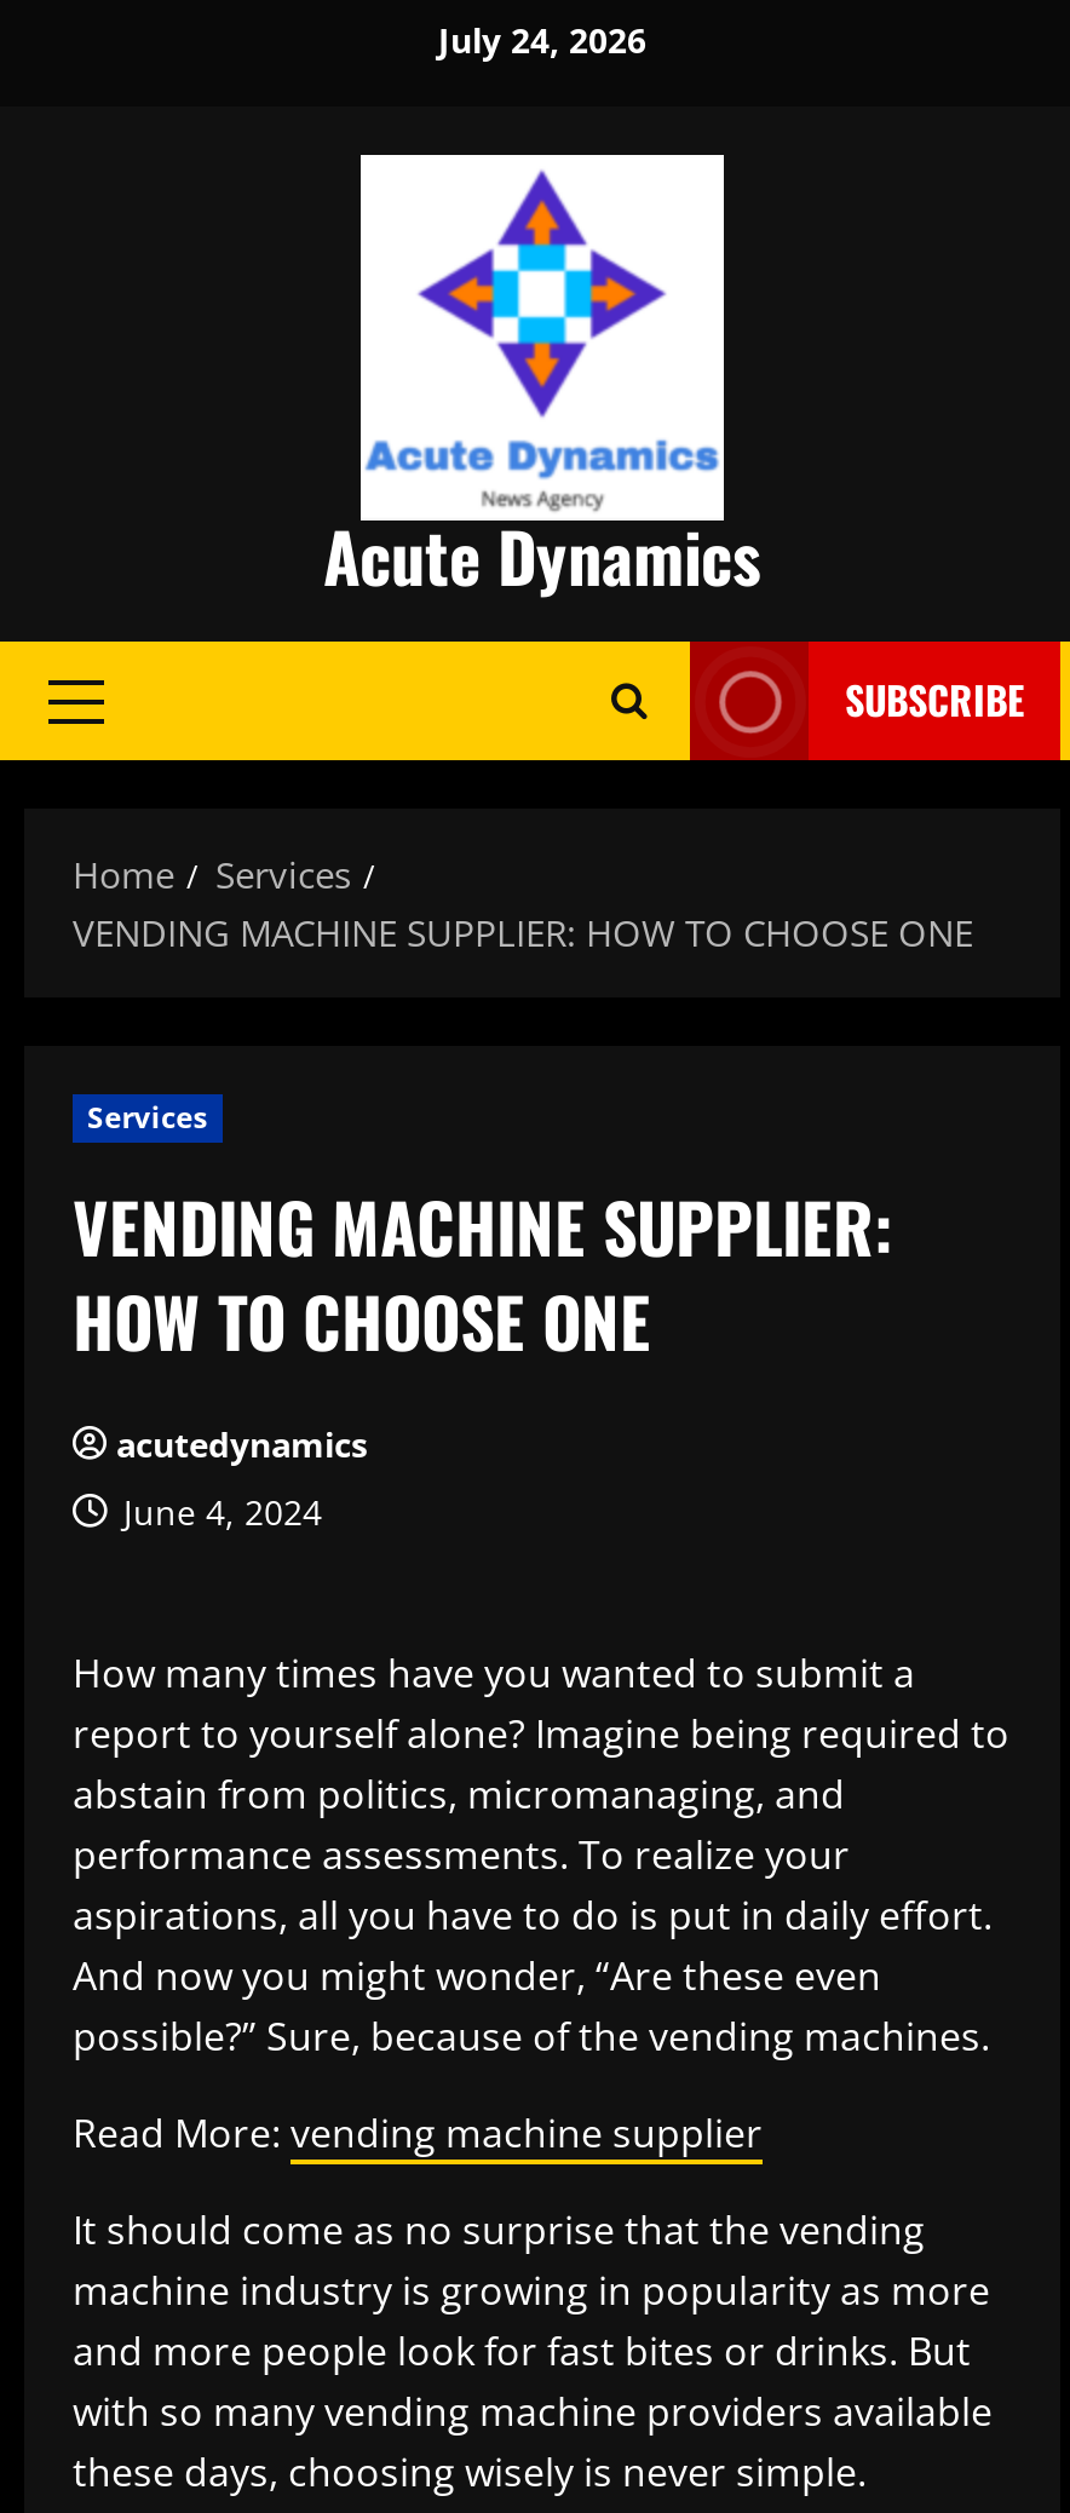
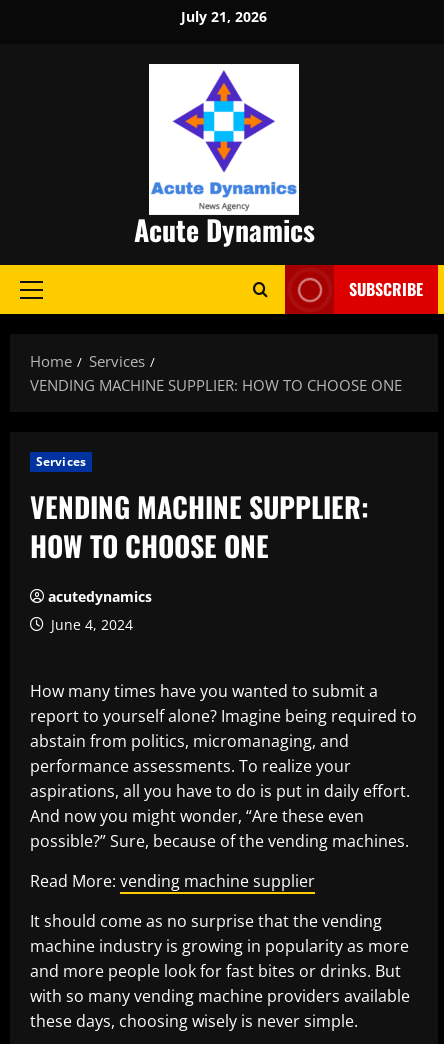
- July 24, 2026
+ July 21, 2026
